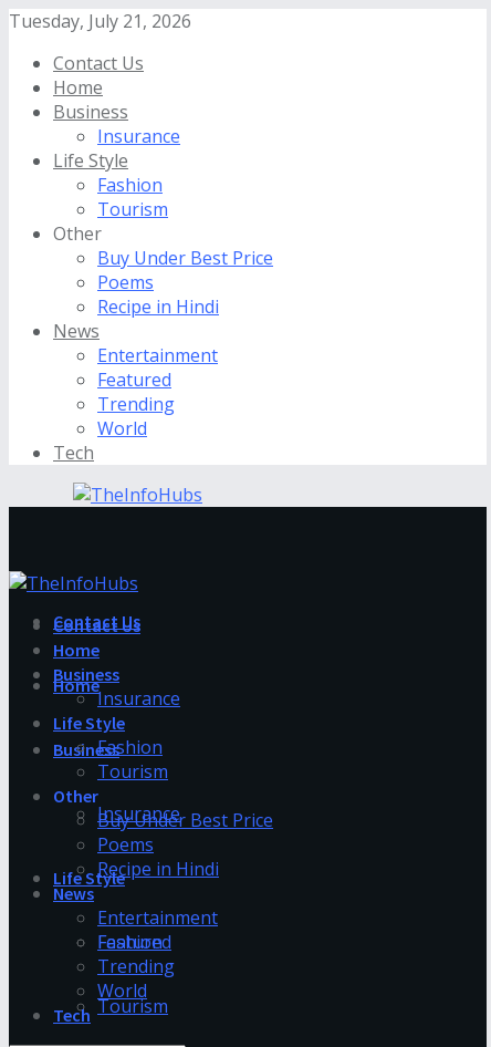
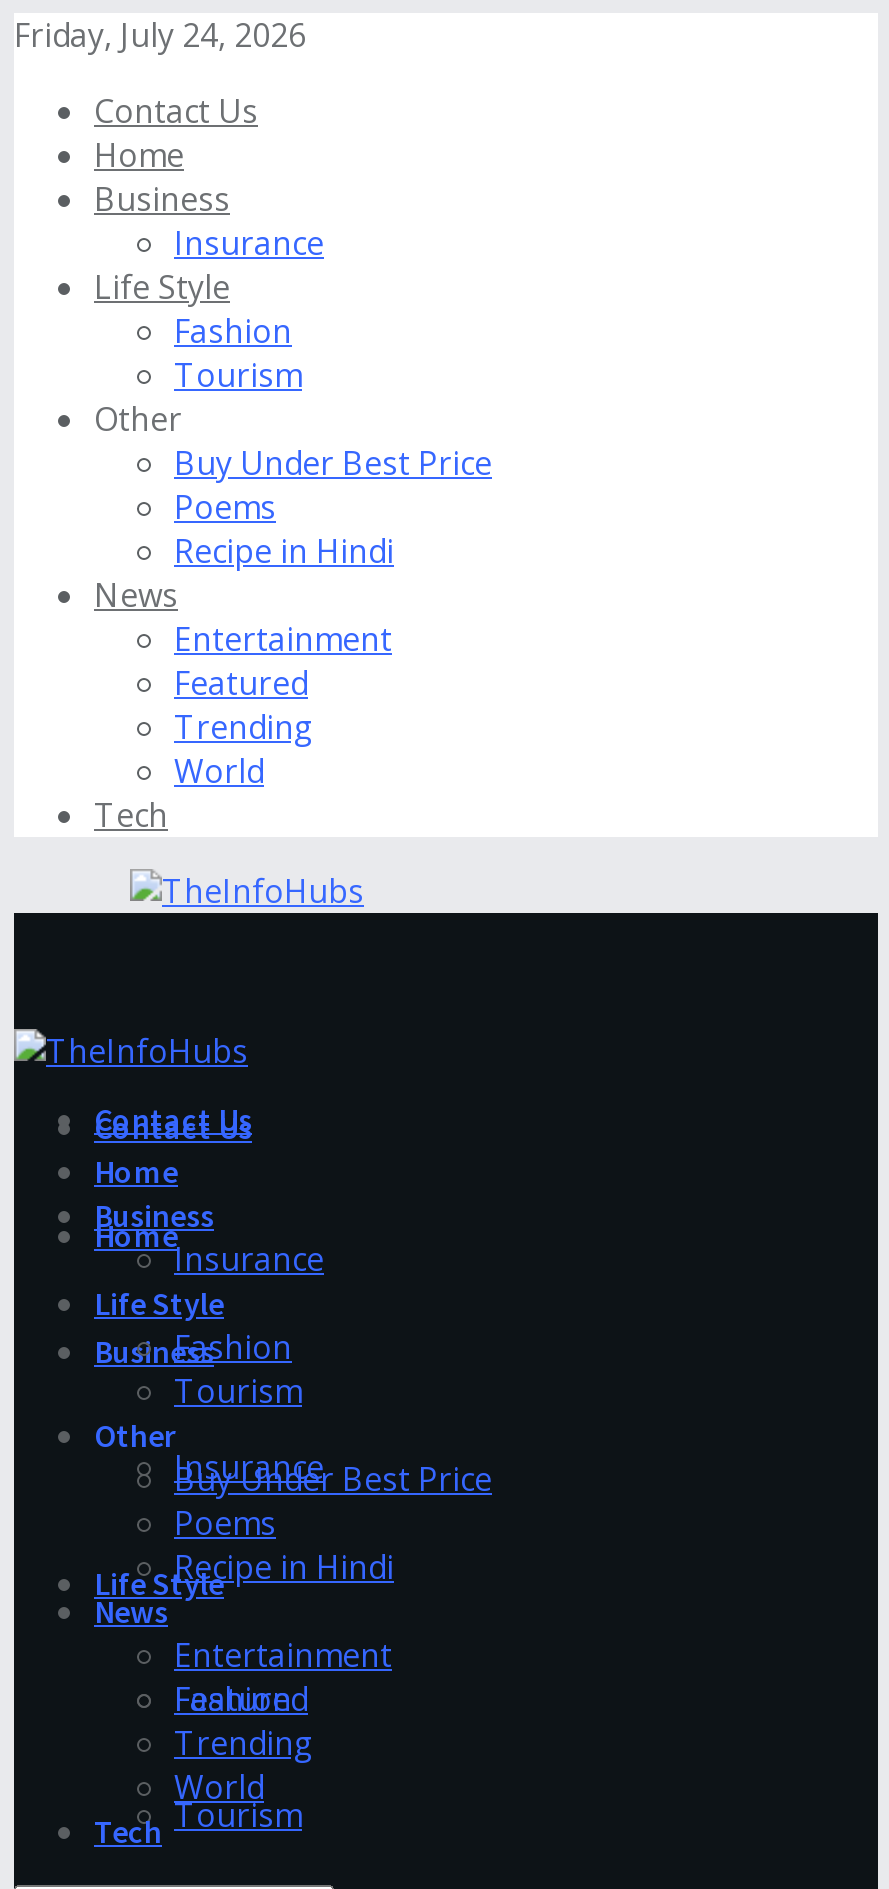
- Tuesday, July 21, 2026
+ Friday, July 24, 2026
